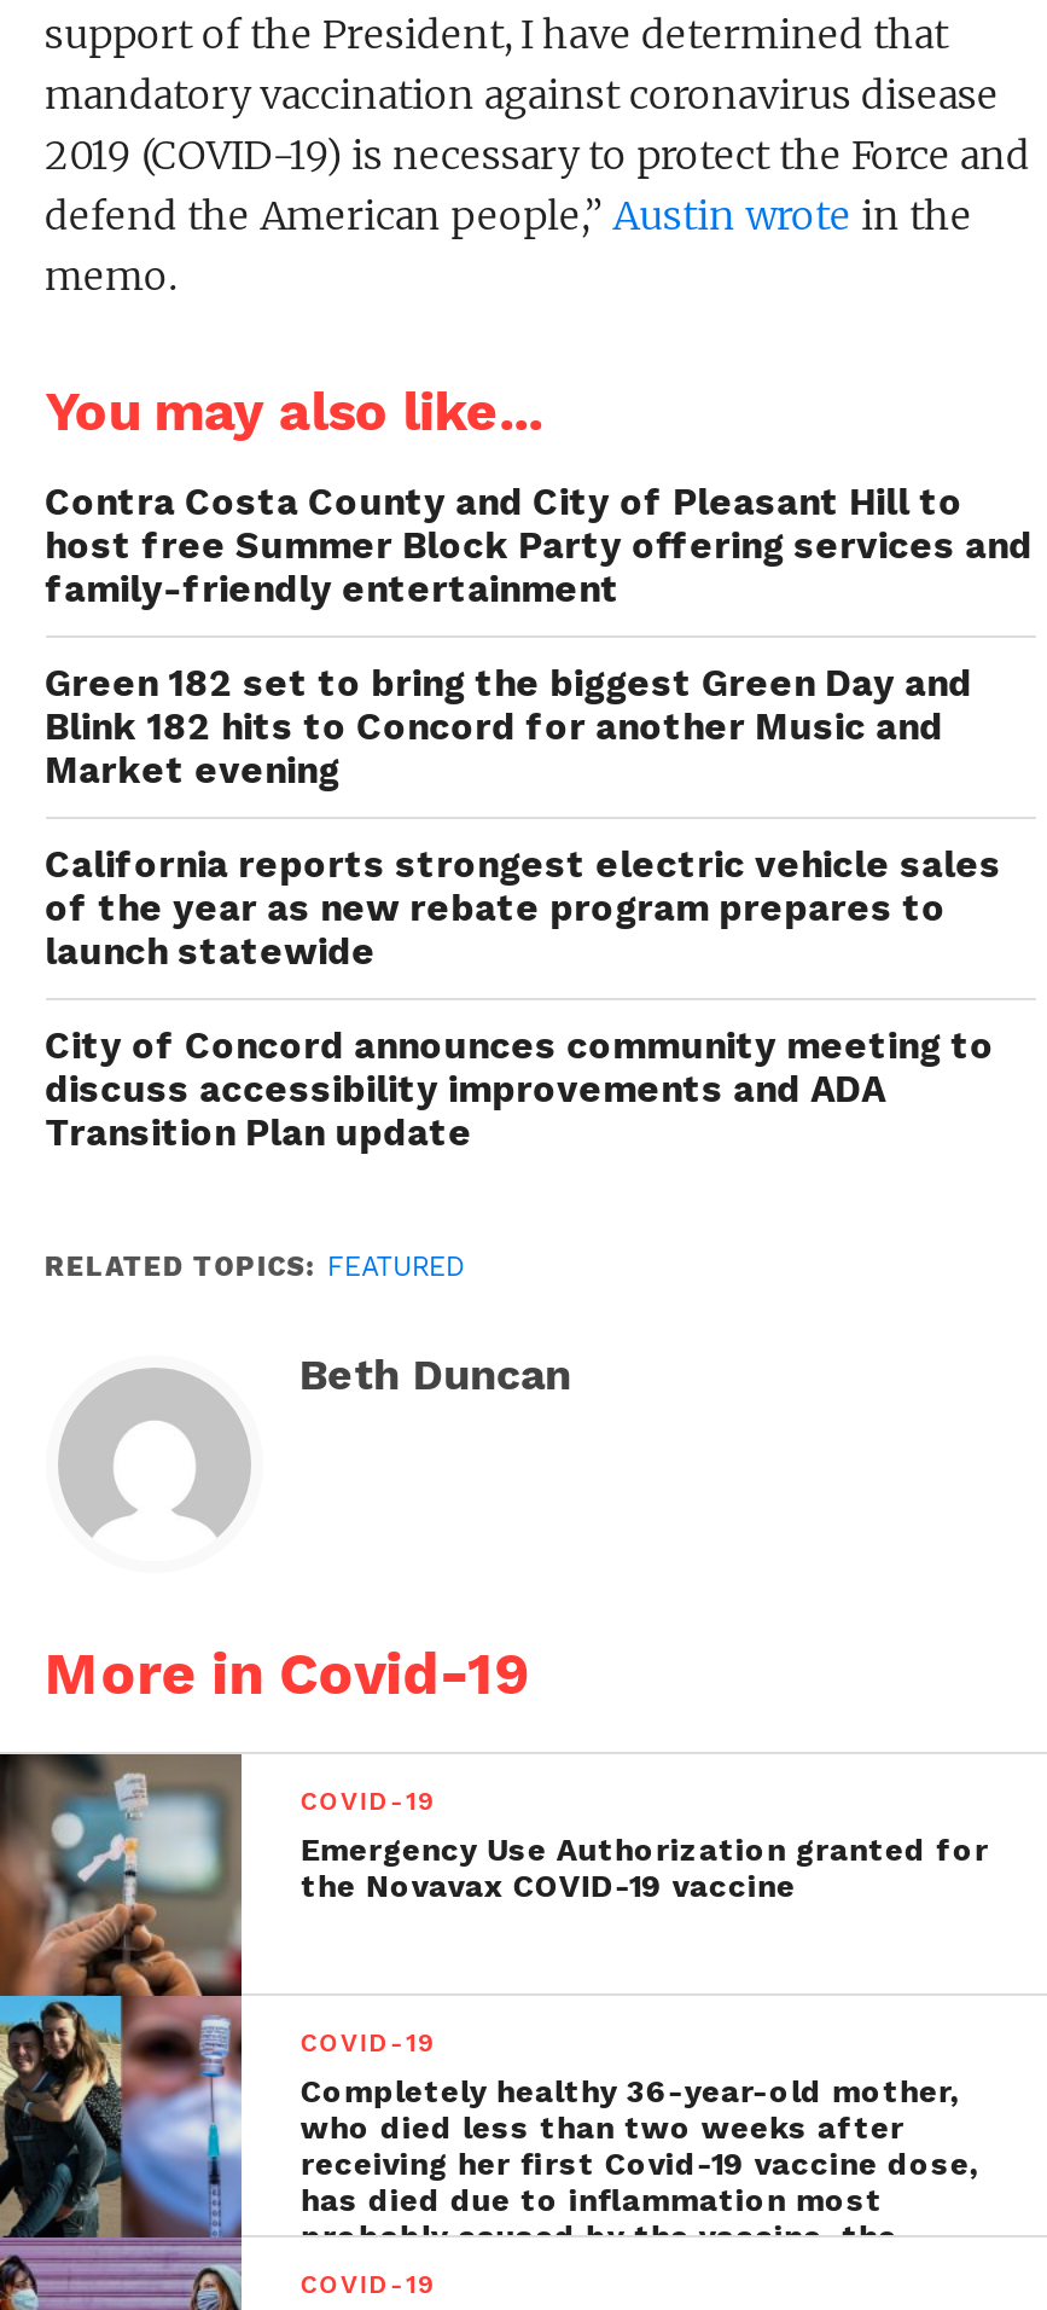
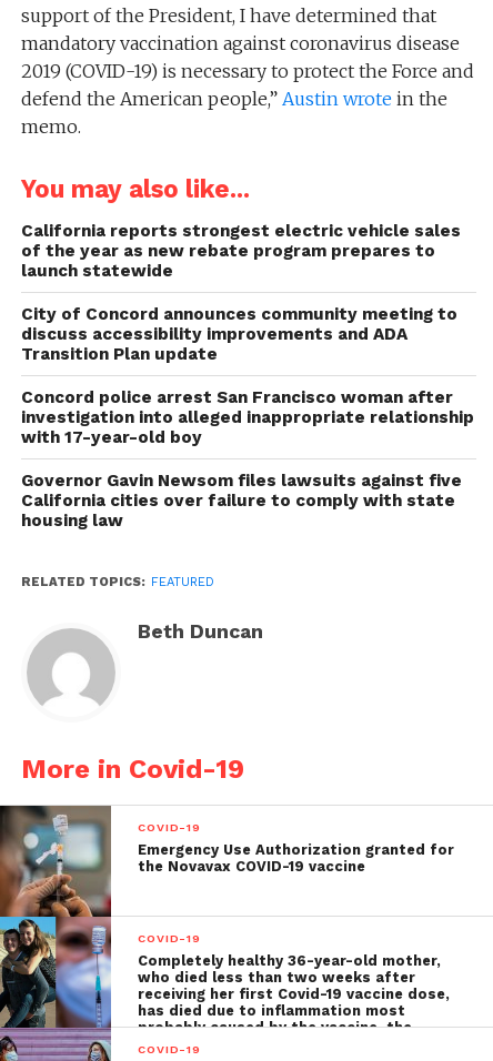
- Contra Costa County and City of Pleasant Hill to
- host free Summer Block Party offering services and
- family-friendly entertainment
- Green 182 set to bring the biggest Green Day and
- Blink 182 hits to Concord for another Music and
- Market evening

moved up: California reports strongest electric vehicle sales | of the year as new rebate program prepares to | launch statewide | City of Concord announces community meeting to | discuss accessibility improvements and ADA | Transition Plan update

+ Concord police arrest San Francisco woman after
+ investigation into alleged inappropriate relationship
+ with 17-year-old boy
+ Governor Gavin Newsom files lawsuits against five
+ California cities over failure to comply with state
+ housing law
